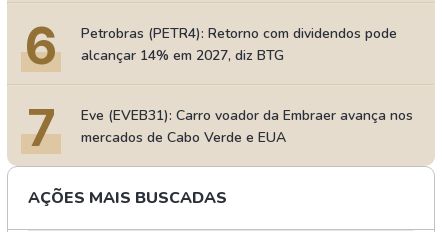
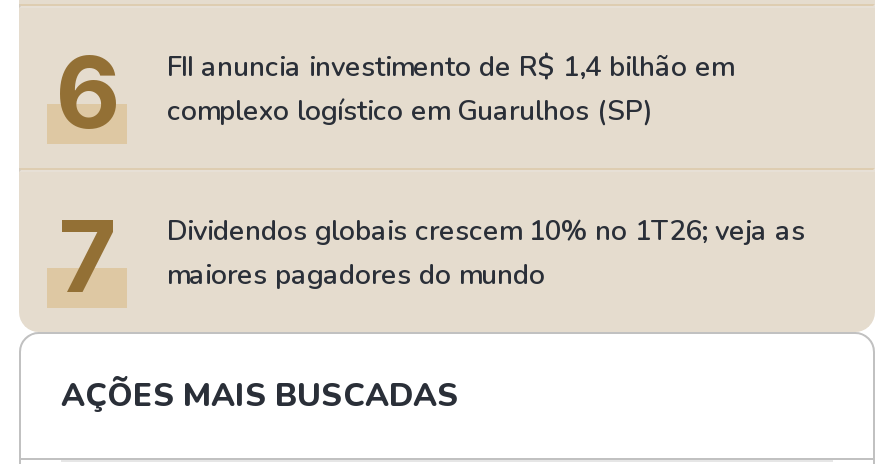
- Petrobras (PETR4): Retorno com dividendos pode
- alcançar 14% em 2027, diz BTG
+ FII anuncia investimento de R$ 1,4 bilhão em
+ complexo logístico em Guarulhos (SP)

- Eve (EVEB31): Carro voador da Embraer avança nos
- mercados de Cabo Verde e EUA
+ Dividendos globais crescem 10% no 1T26; veja as
+ maiores pagadores do mundo
